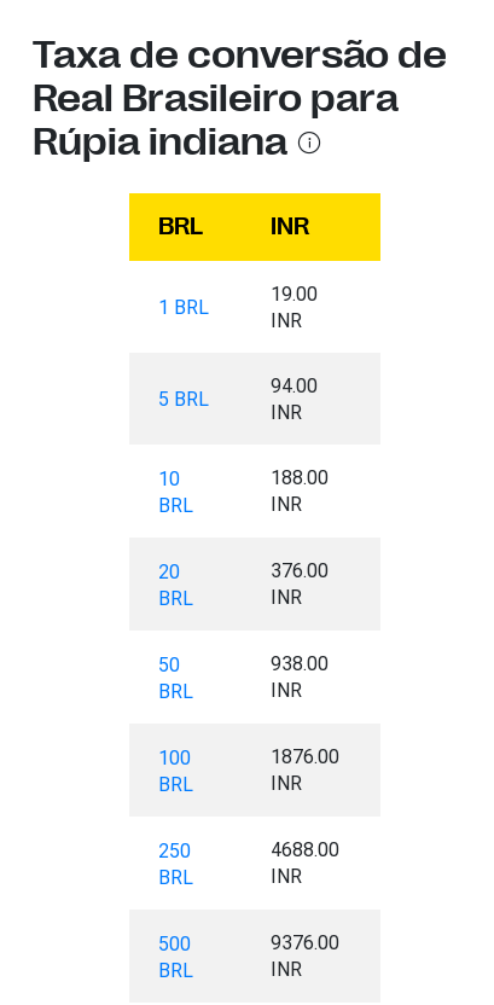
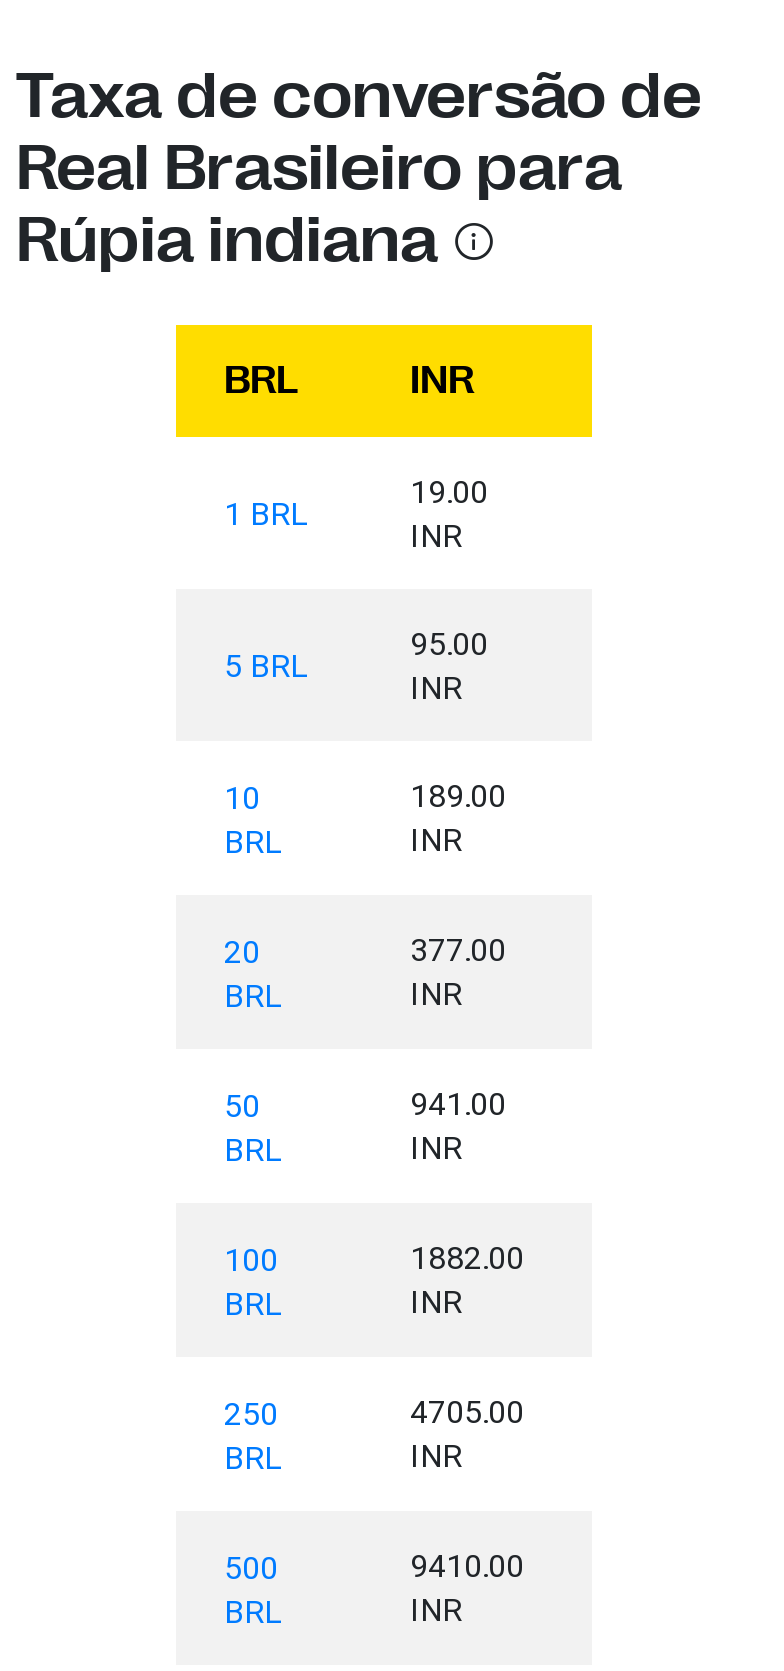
- 94.00
+ 95.00

- 188.00
+ 189.00

- 376.00
+ 377.00

- 938.00
+ 941.00

- 1876.00
+ 1882.00

- 4688.00
+ 4705.00

- 9376.00
+ 9410.00
